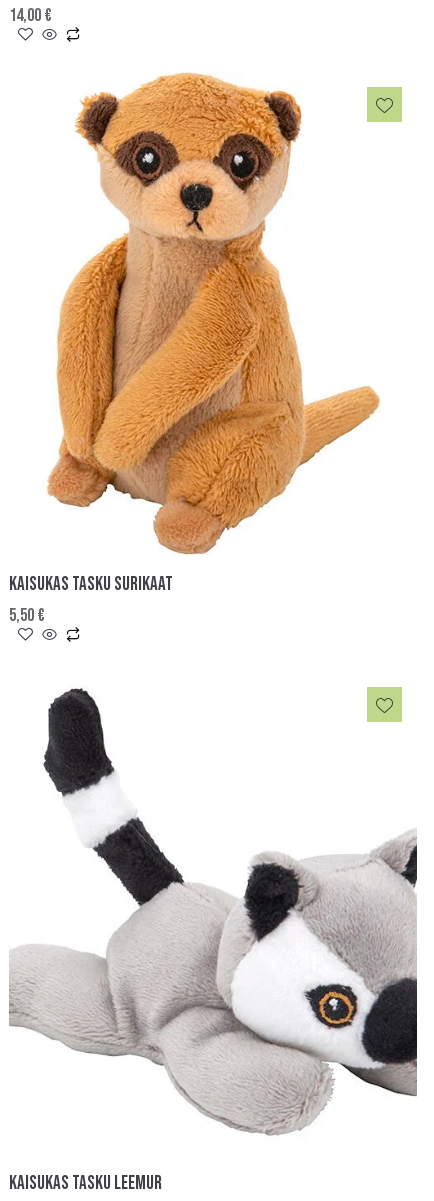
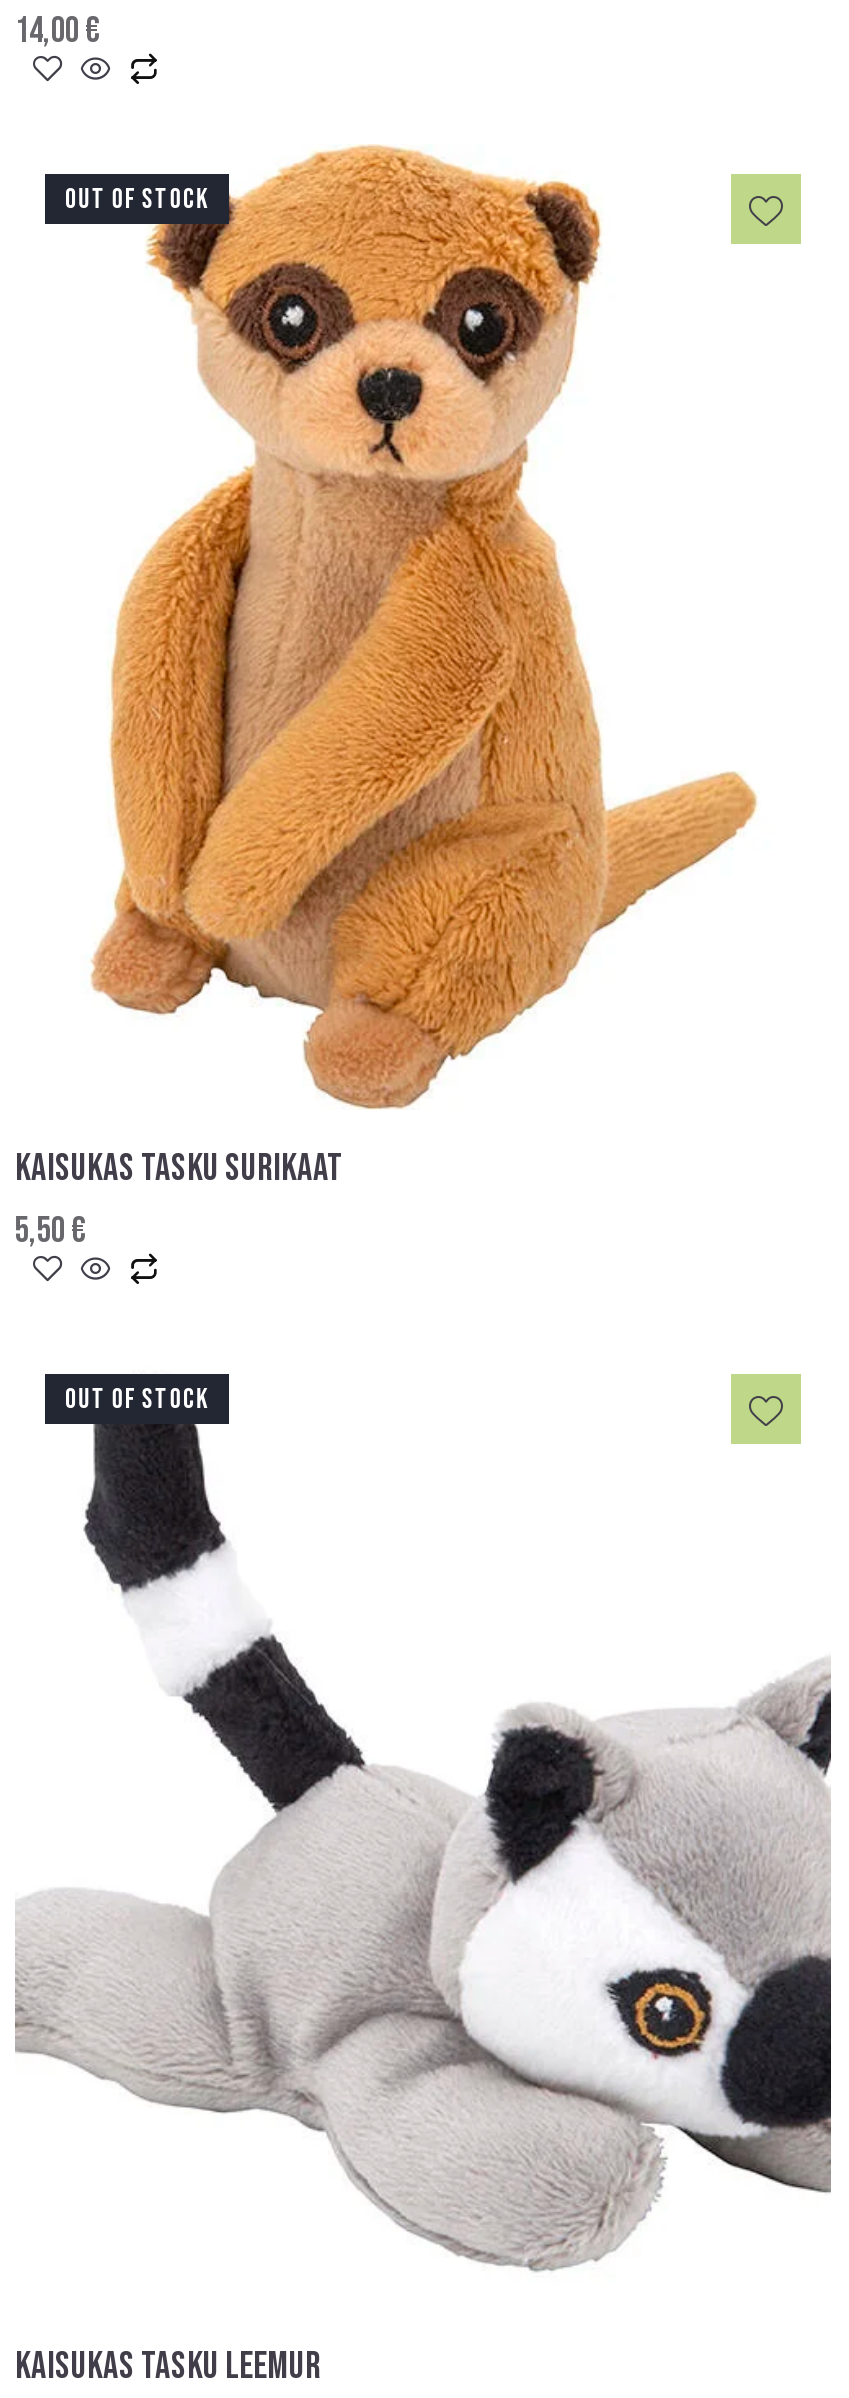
+ OUT OF STOCK

+ OUT OF STOCK
